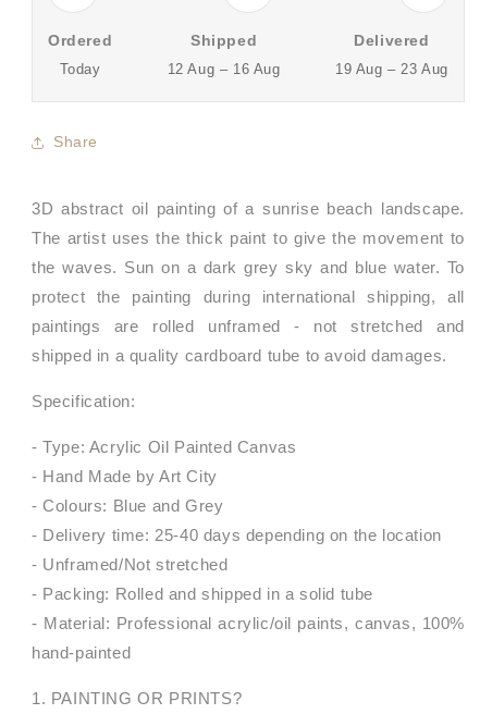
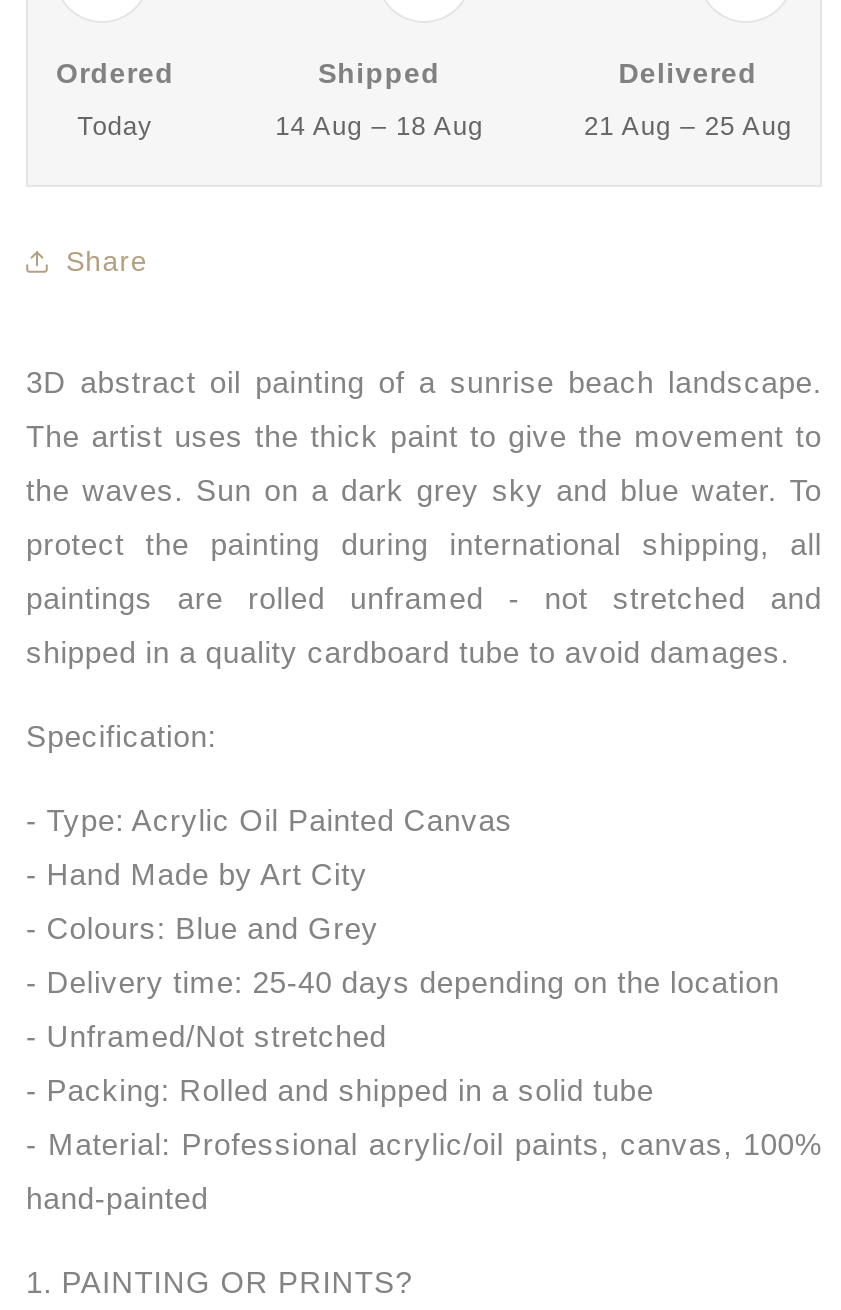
- 12 Aug – 16 Aug
+ 14 Aug – 18 Aug

- 19 Aug – 23 Aug
+ 21 Aug – 25 Aug
